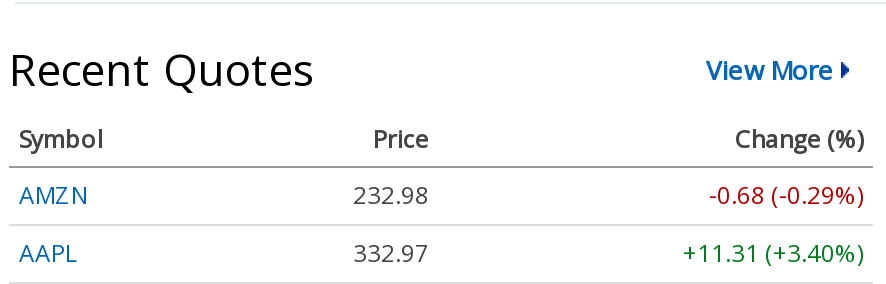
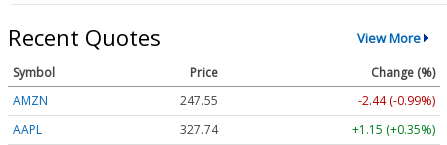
- 232.98
+ 247.55

- -0.68 (-0.29%)
+ -2.44 (-0.99%)

- 332.97
+ 327.74

- +11.31 (+3.40%)
+ +1.15 (+0.35%)
